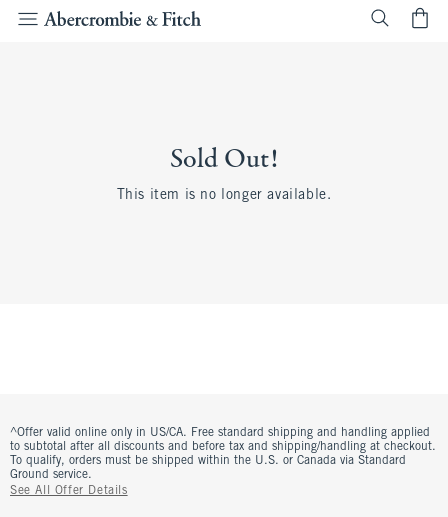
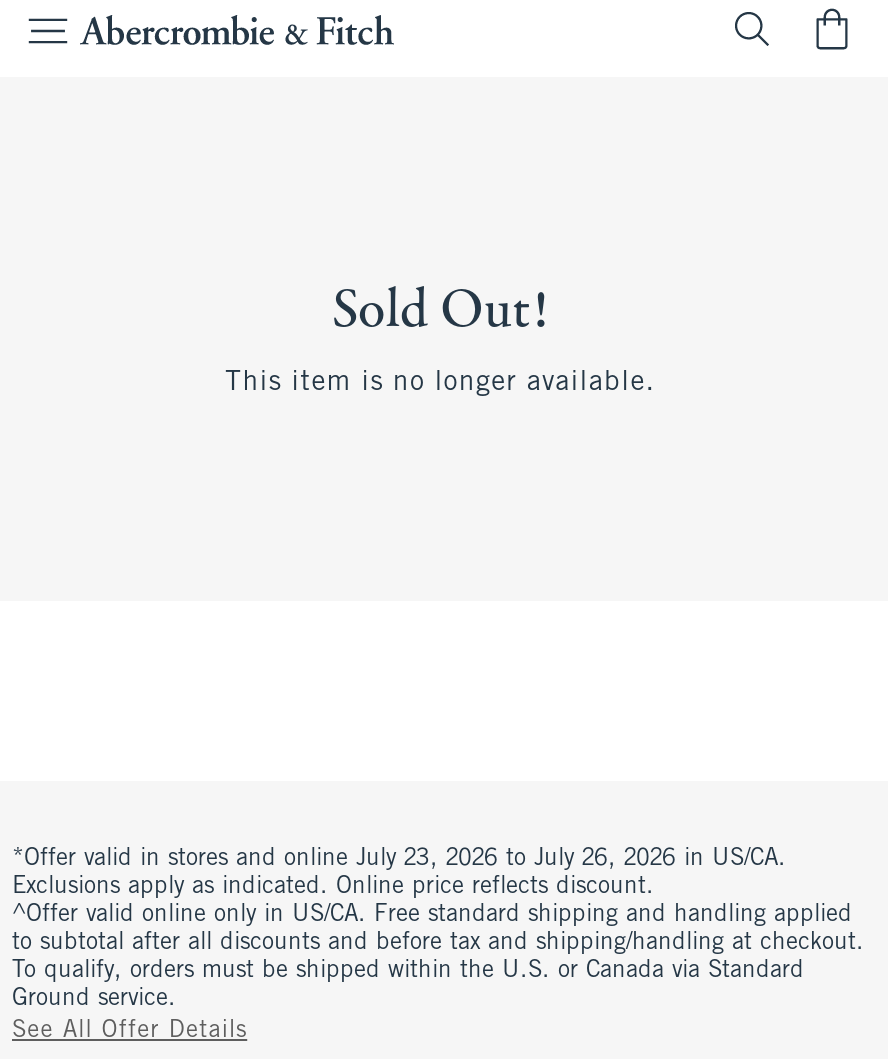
+ *Offer valid in stores and online July 23, 2026 to July 26, 2026 in US/CA.
+ Exclusions apply as indicated. Online price reflects discount.
